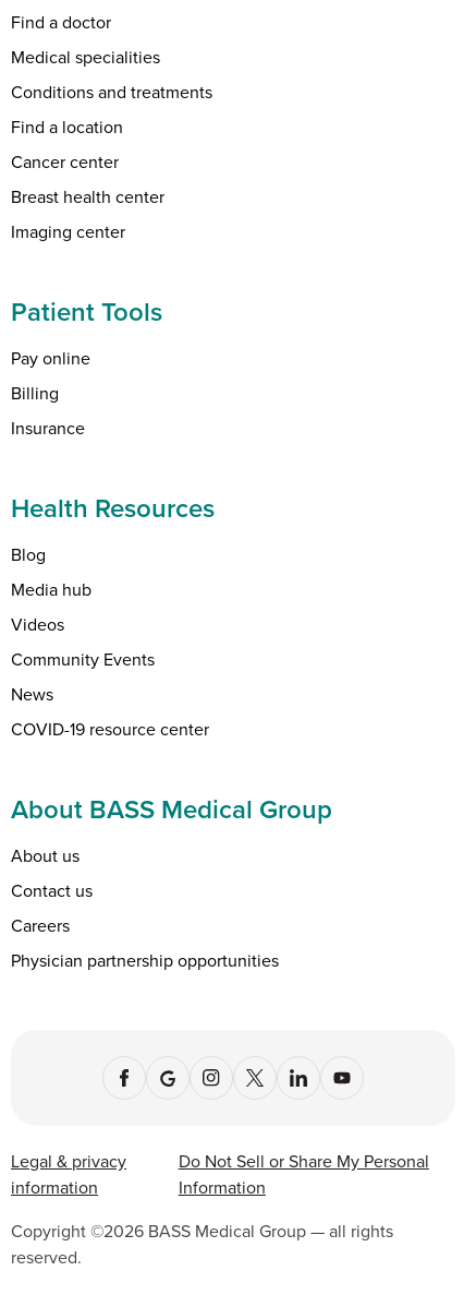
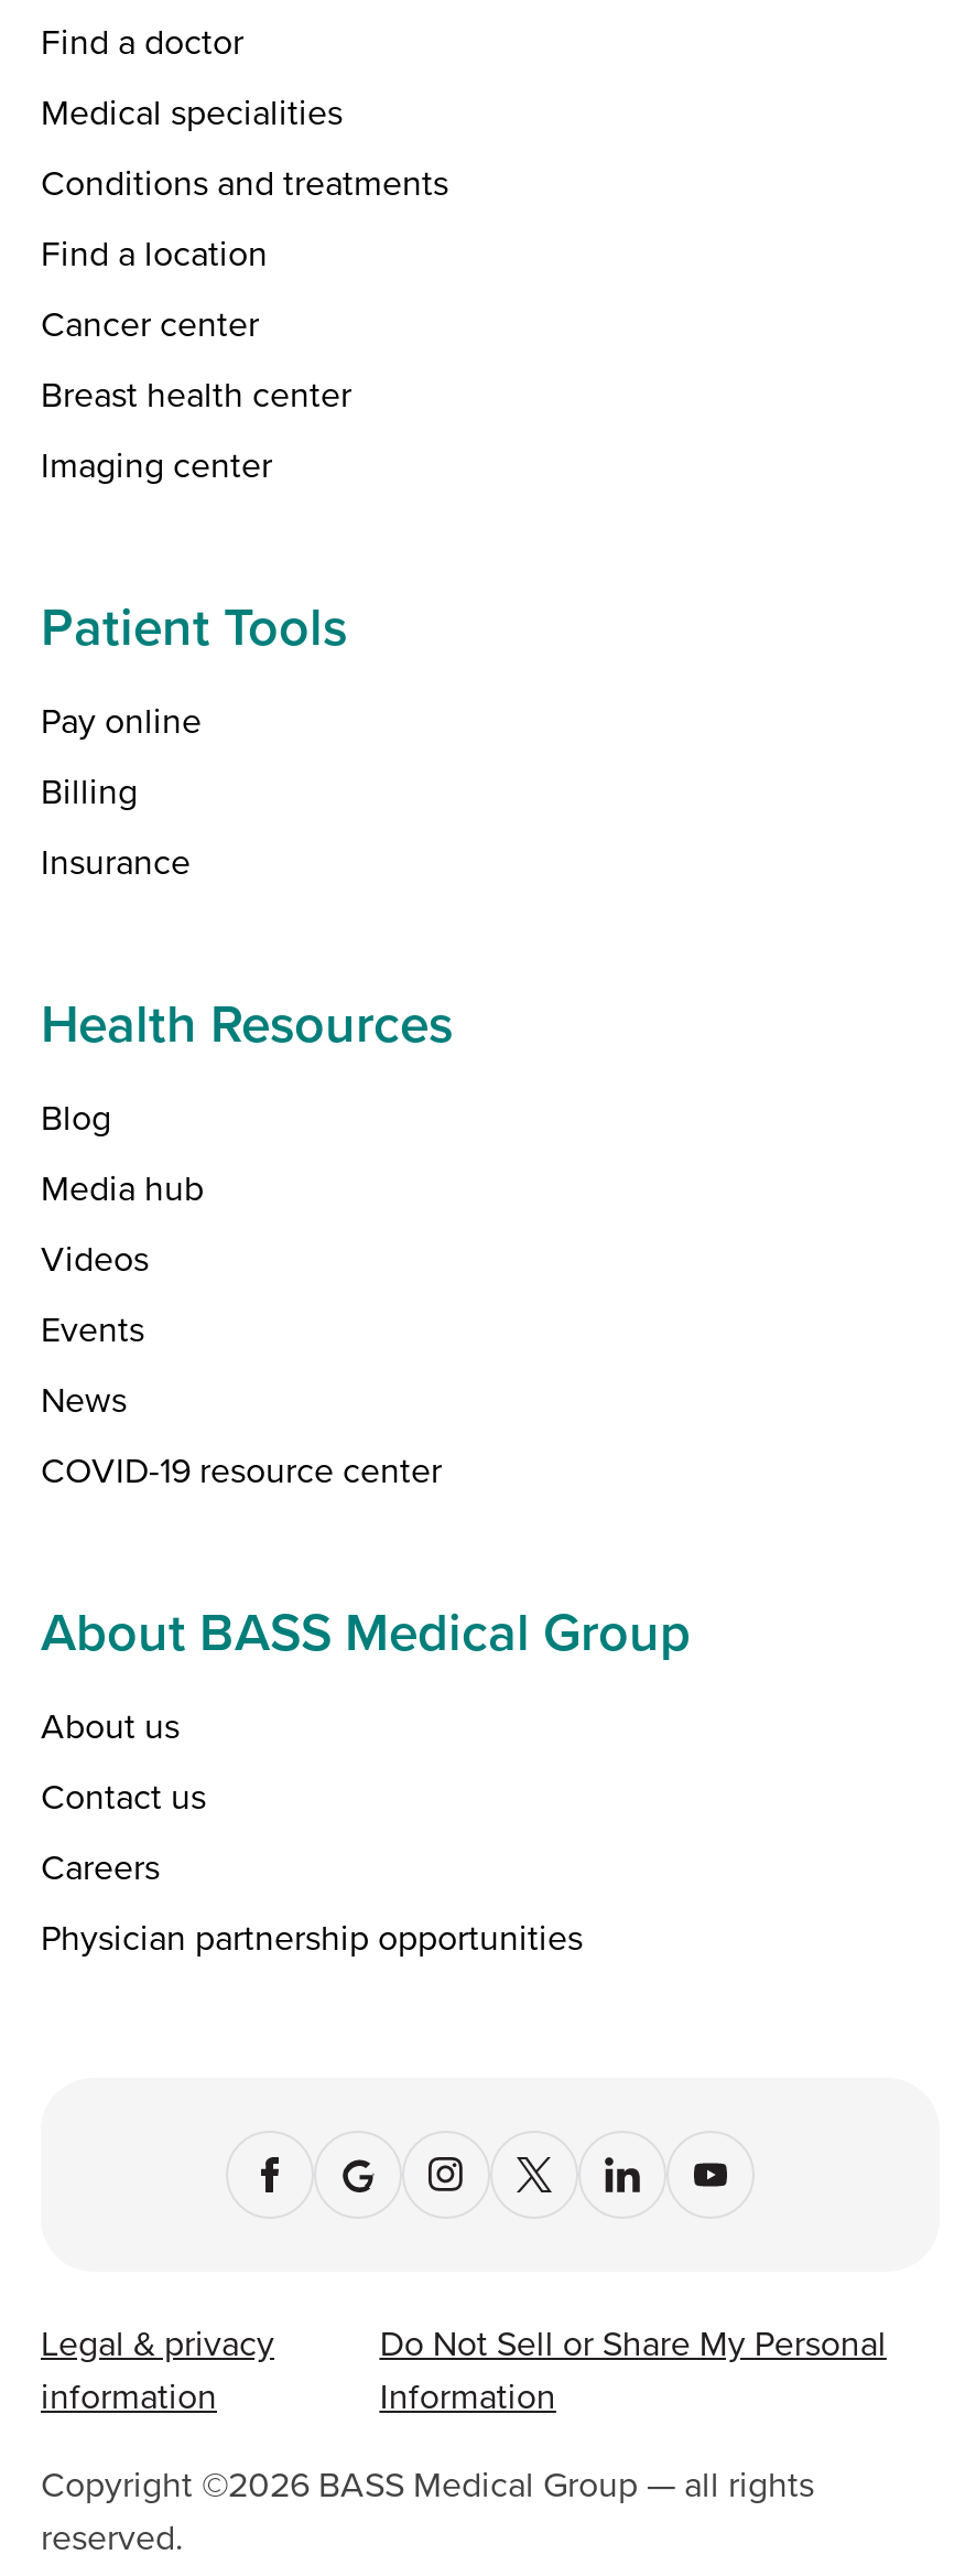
- Community Events
+ Events
